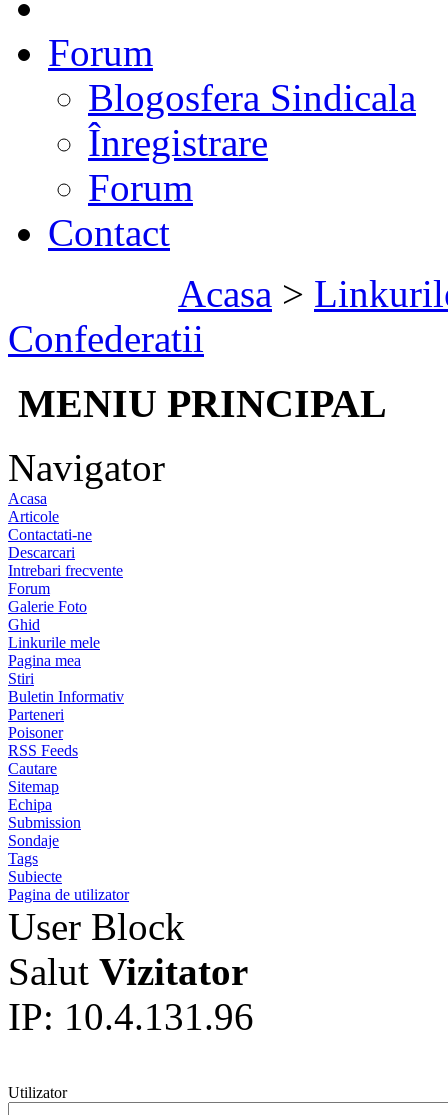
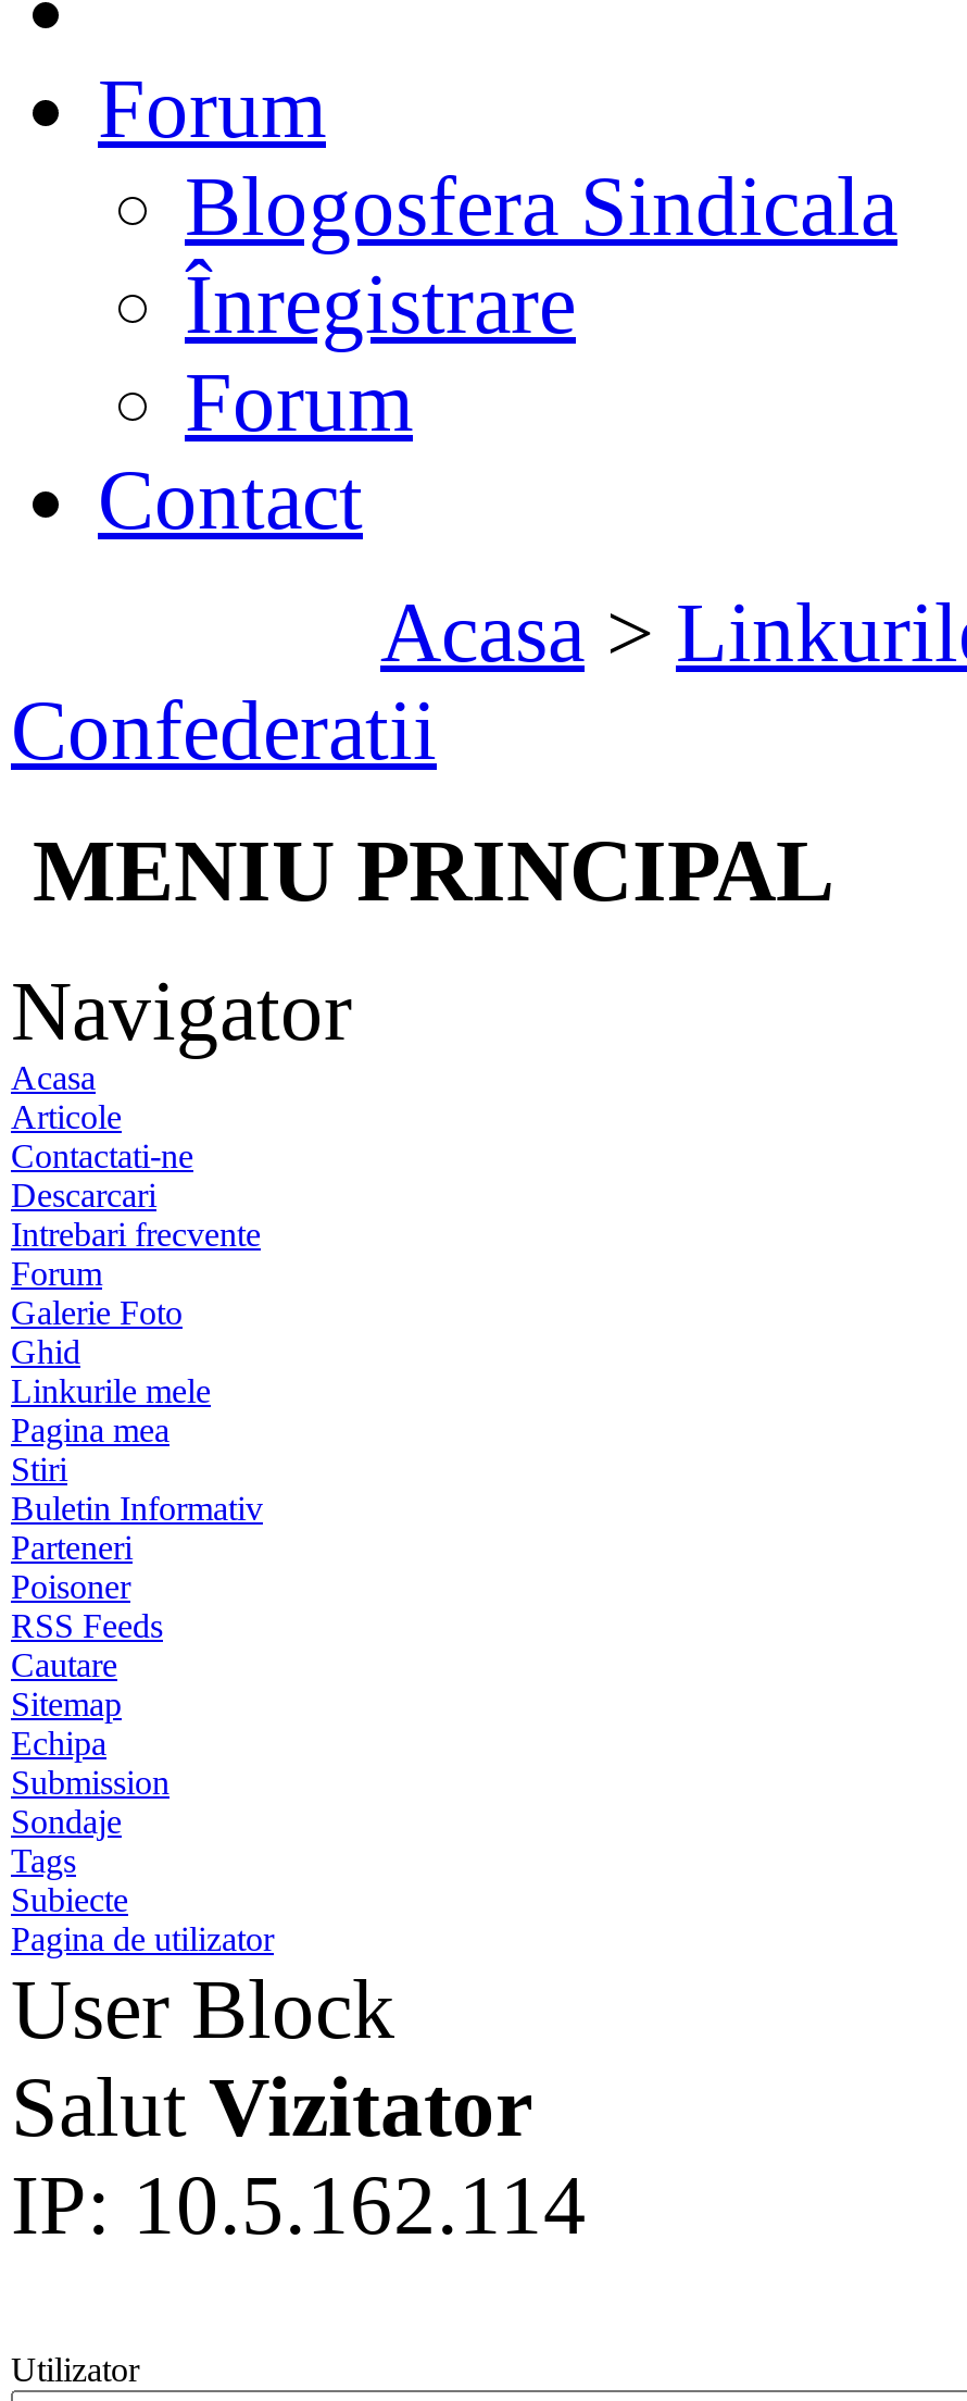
- IP: 10.4.131.96
+ IP: 10.5.162.114
